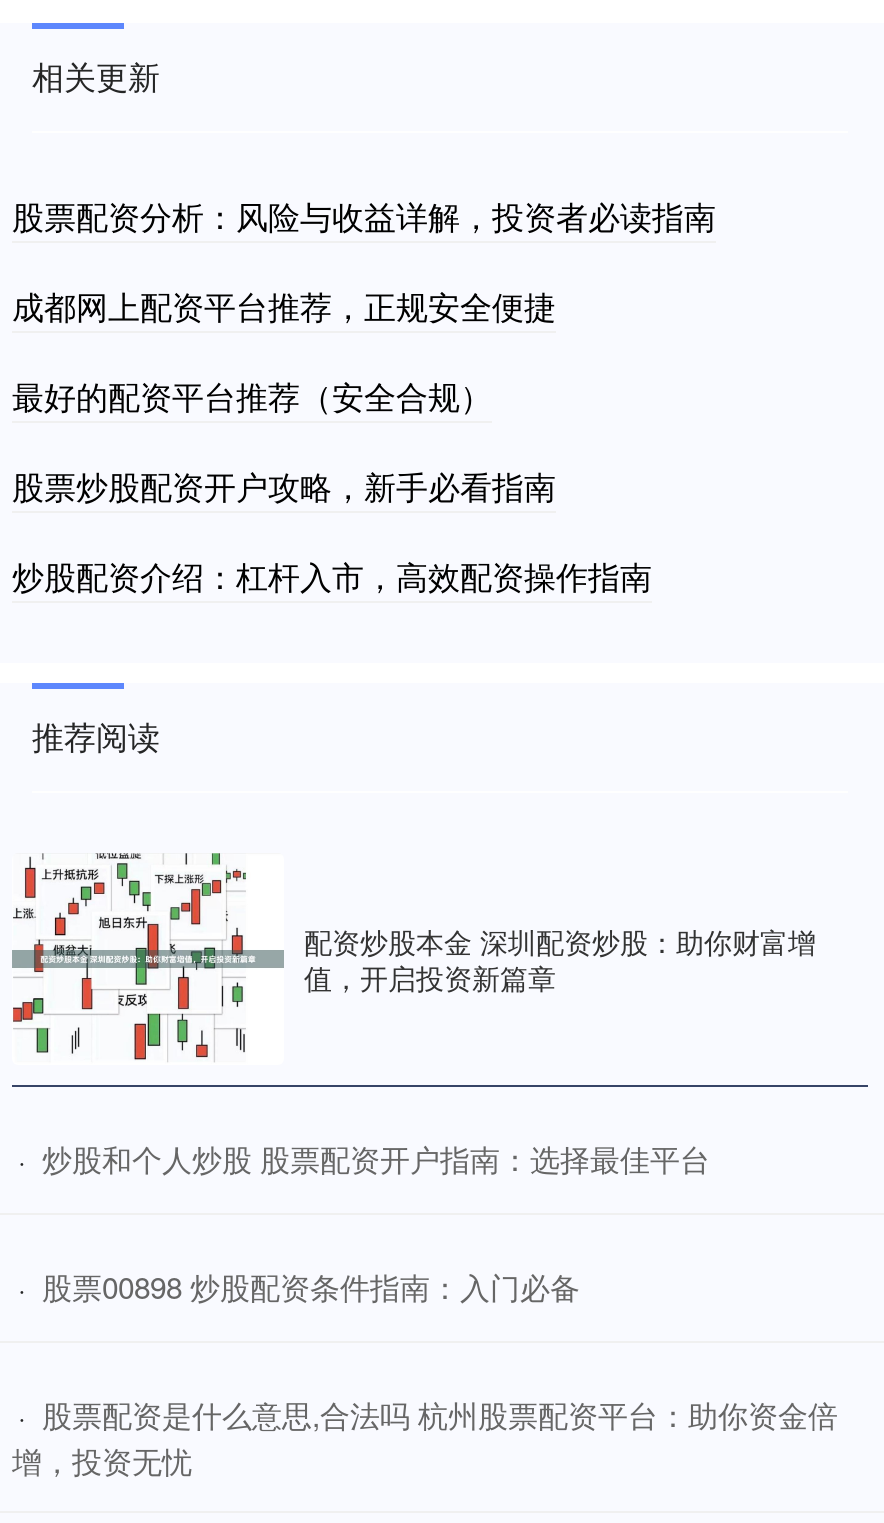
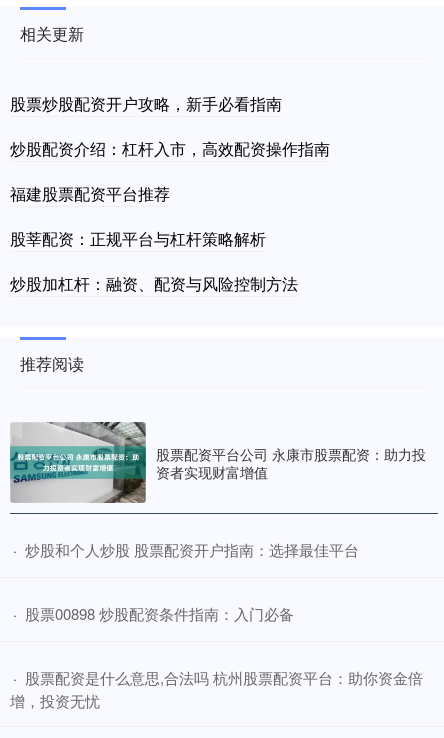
- 股票配资分析：风险与收益详解，投资者必读指南
- 成都网上配资平台推荐，正规安全便捷
- 最好的配资平台推荐（安全合规）

moved up: 股票炒股配资开户攻略，新手必看指南 | 炒股配资介绍：杠杆入市，高效配资操作指南

+ 福建股票配资平台推荐
+ 股莘配资：正规平台与杠杆策略解析
+ 炒股加杠杆：融资、配资与风险控制方法

- [image]
- 配资炒股本金 深圳配资炒股：助你财富增
- 值，开启投资新篇章
+ [image]
+ 股票配资平台公司 永康市股票配资：助力投
+ 资者实现财富增值
